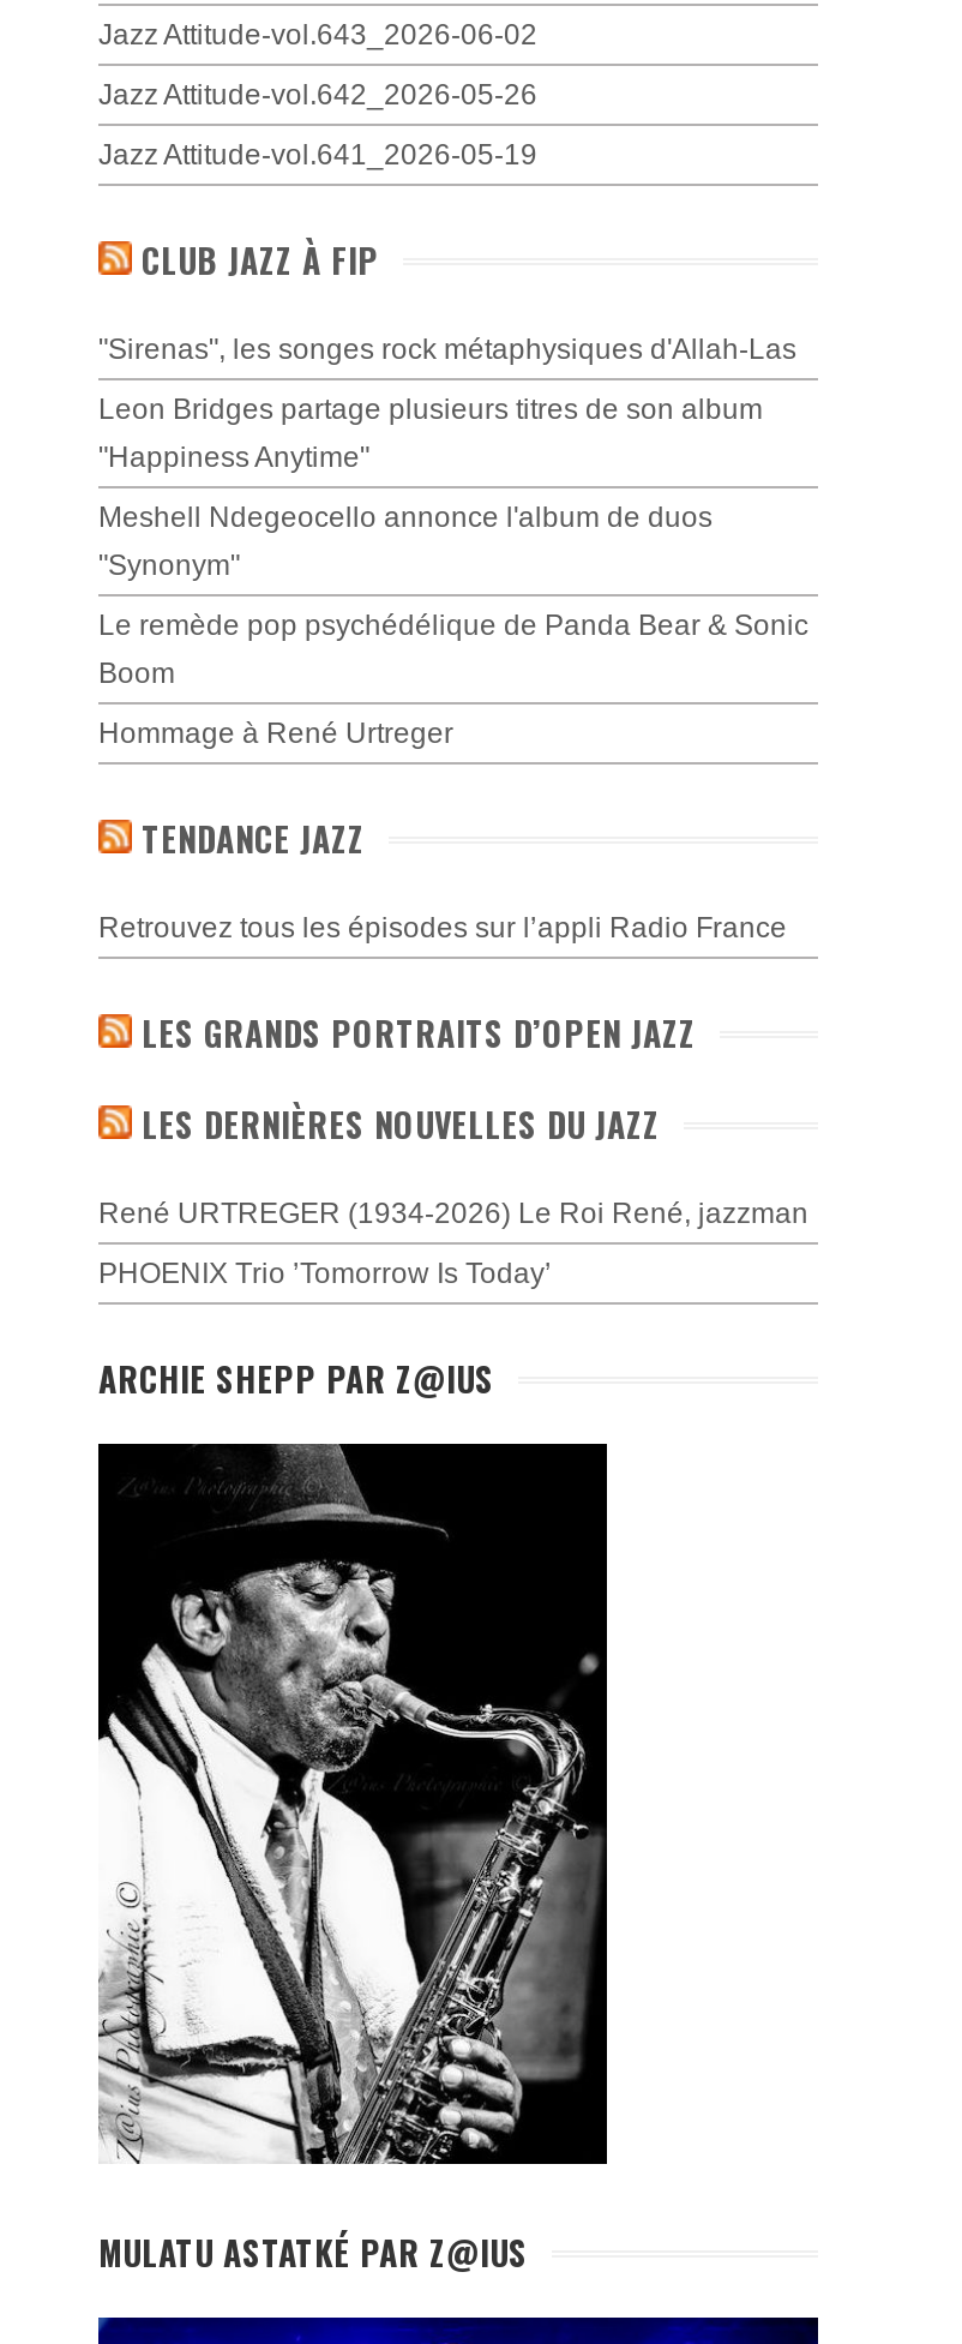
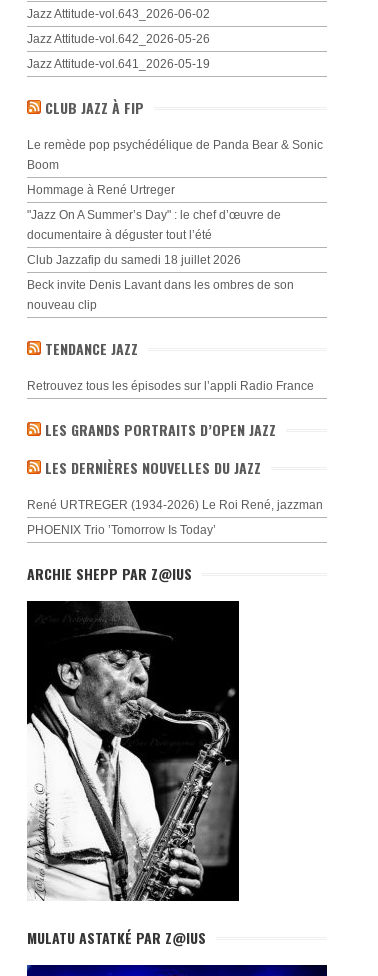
- "Sirenas", les songes rock métaphysiques d'Allah-Las
- Leon Bridges partage plusieurs titres de son album
- "Happiness Anytime"
- Meshell Ndegeocello annonce l'album de duos
- "Synonym"

moved up: Le remède pop psychédélique de Panda Bear & Sonic | Boom | Hommage à René Urtreger

+ "Jazz On A Summer’s Day" : le chef d’œuvre de
+ documentaire à déguster tout l’été
+ Club Jazzafip du samedi 18 juillet 2026
+ Beck invite Denis Lavant dans les ombres de son
+ nouveau clip
